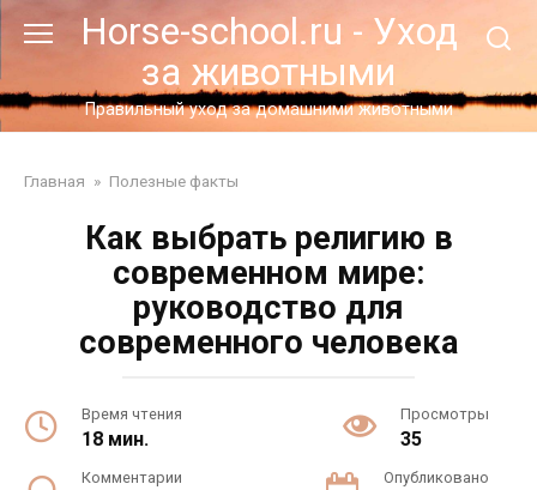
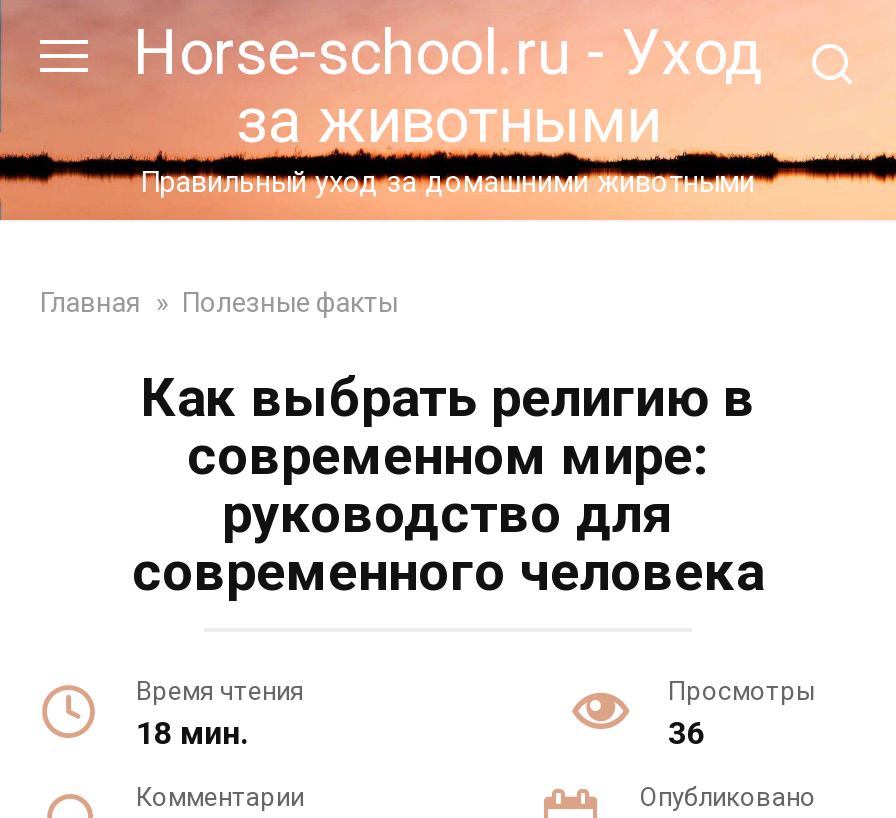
- 35
+ 36
